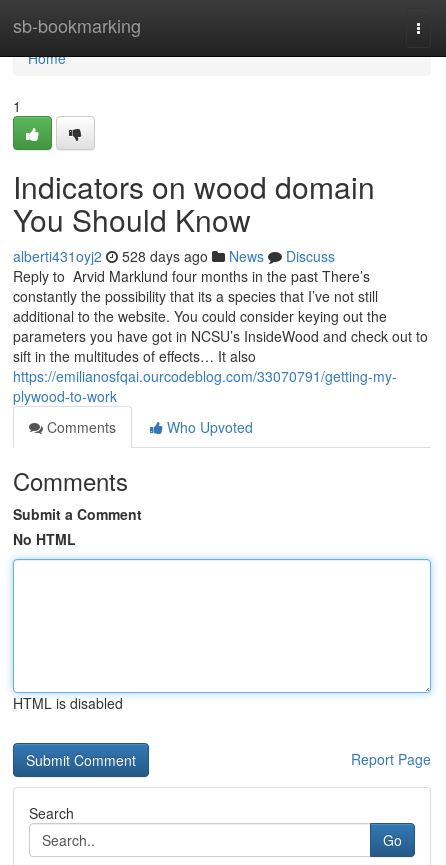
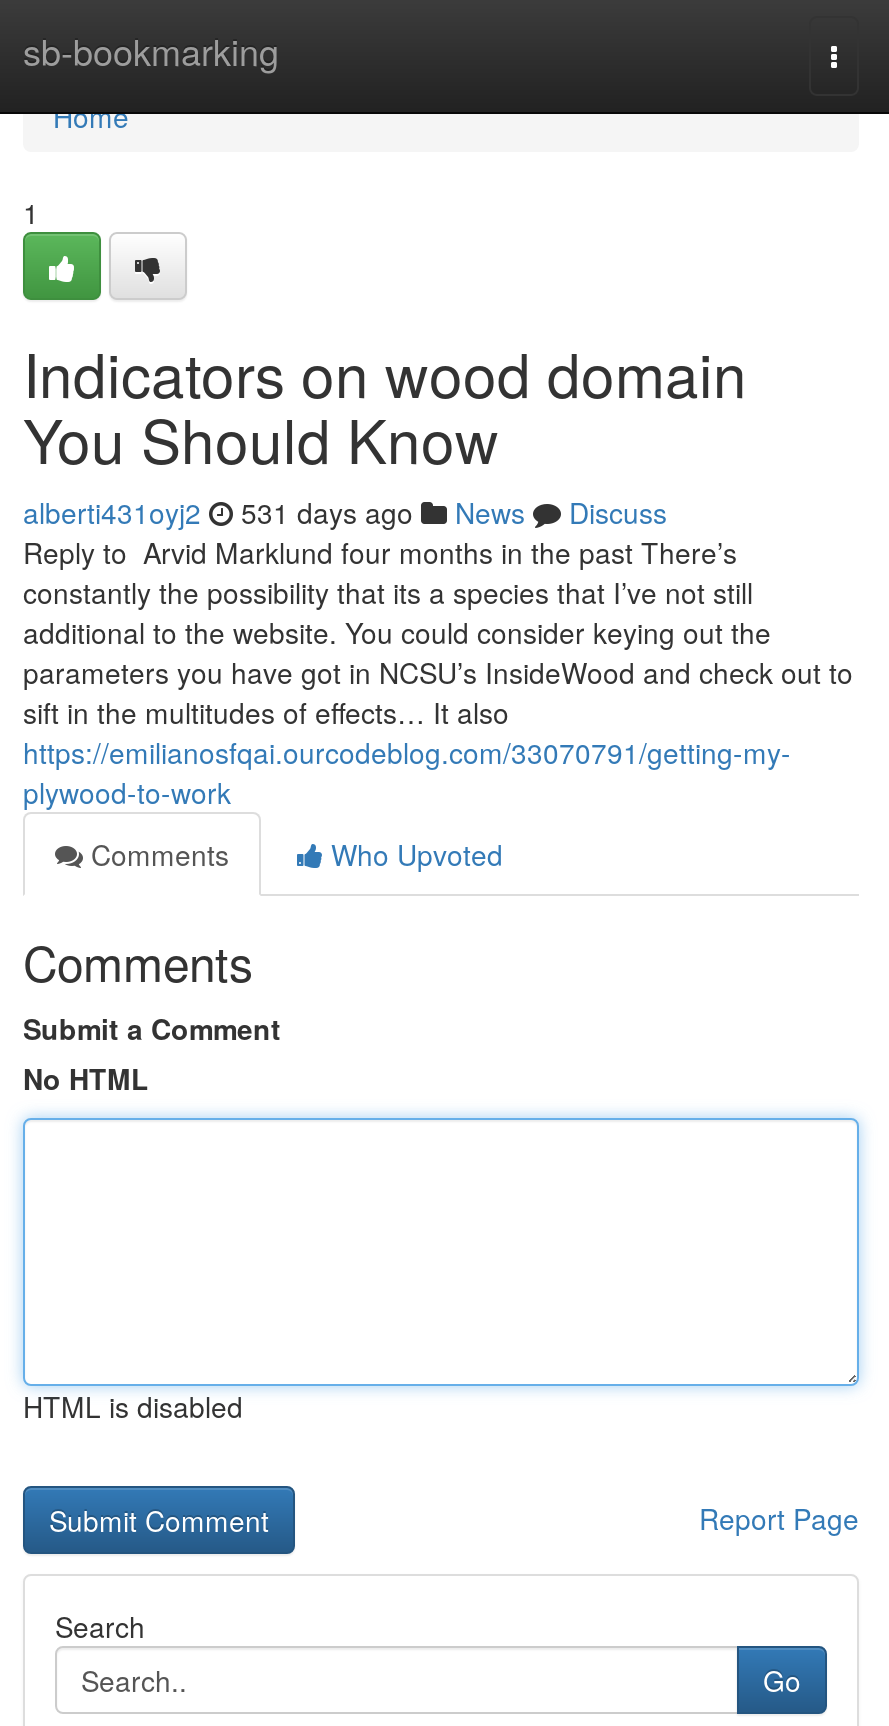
- alberti431oyj2 528 days ago News Discuss
+ alberti431oyj2 531 days ago News Discuss
